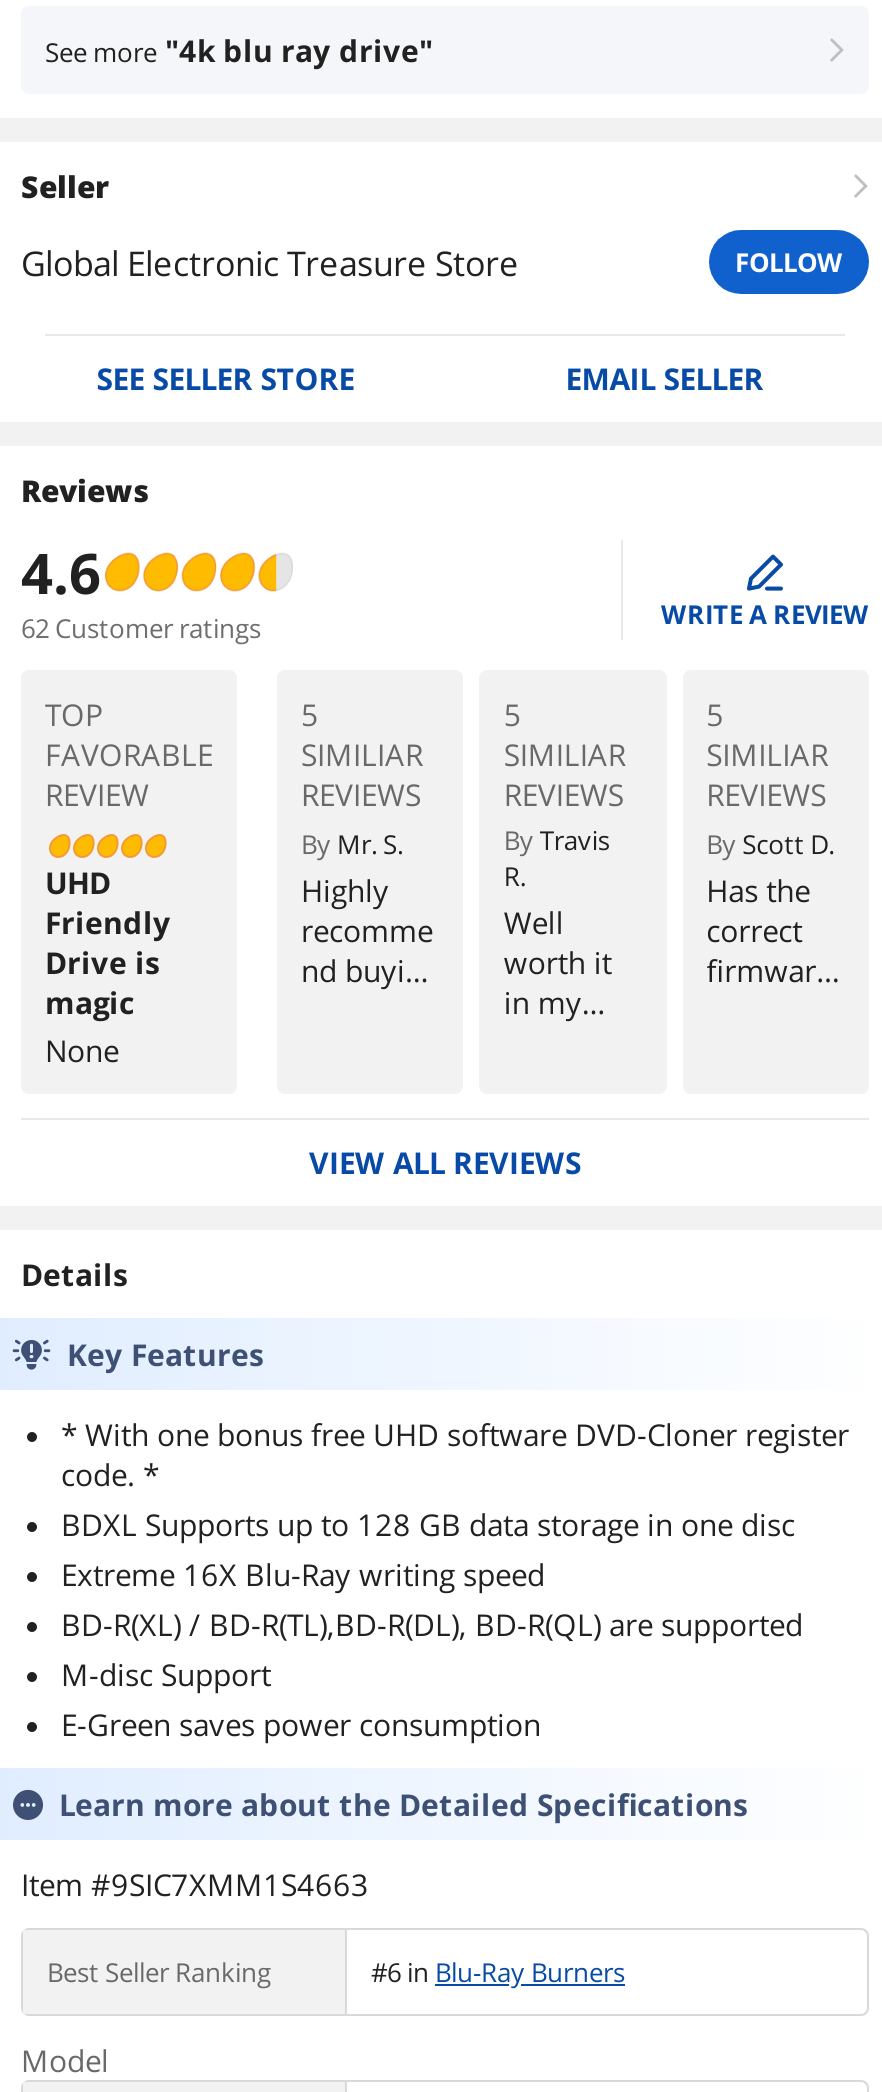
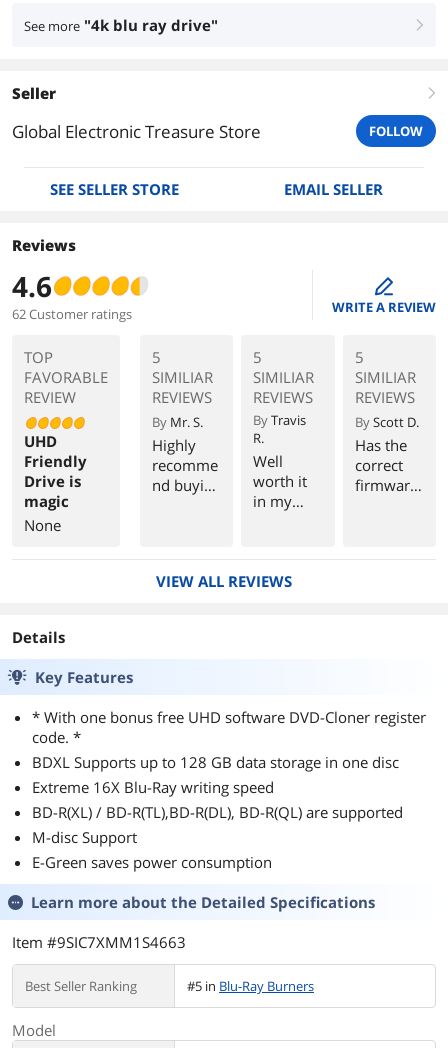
- #6 in Blu-Ray Burners
+ #5 in Blu-Ray Burners
